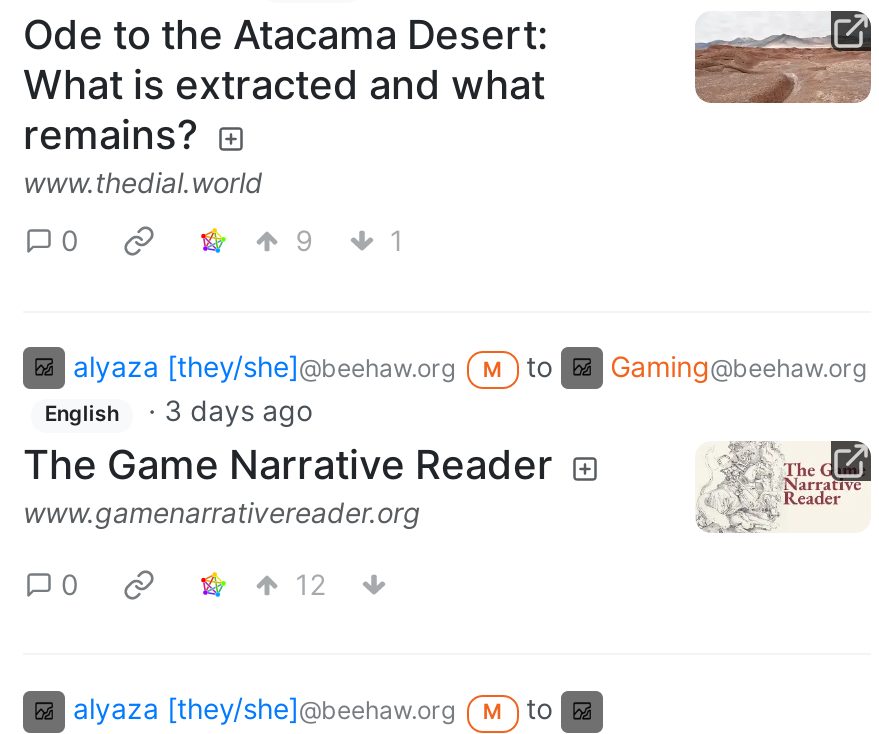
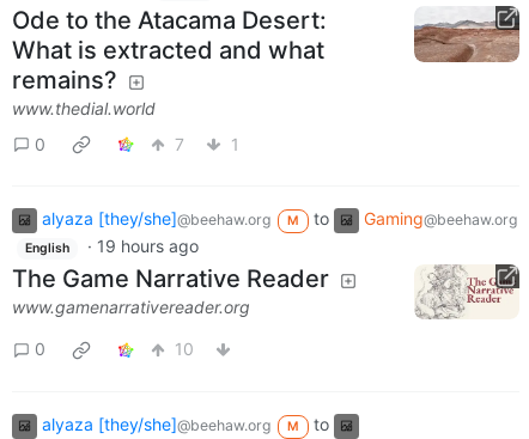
- 9
+ 7

- English · 3 days ago
+ English · 19 hours ago

- 12
+ 10
